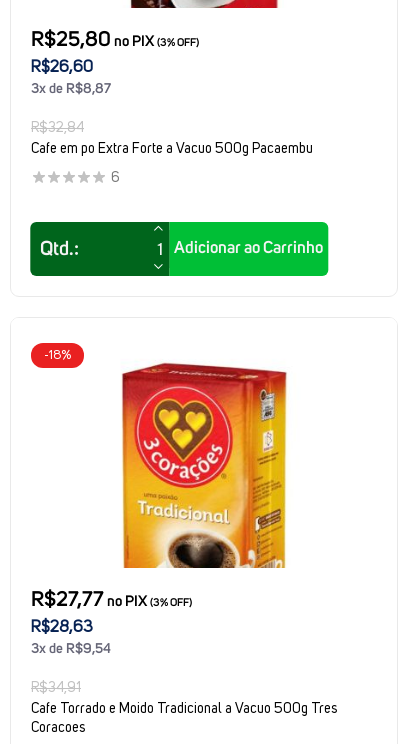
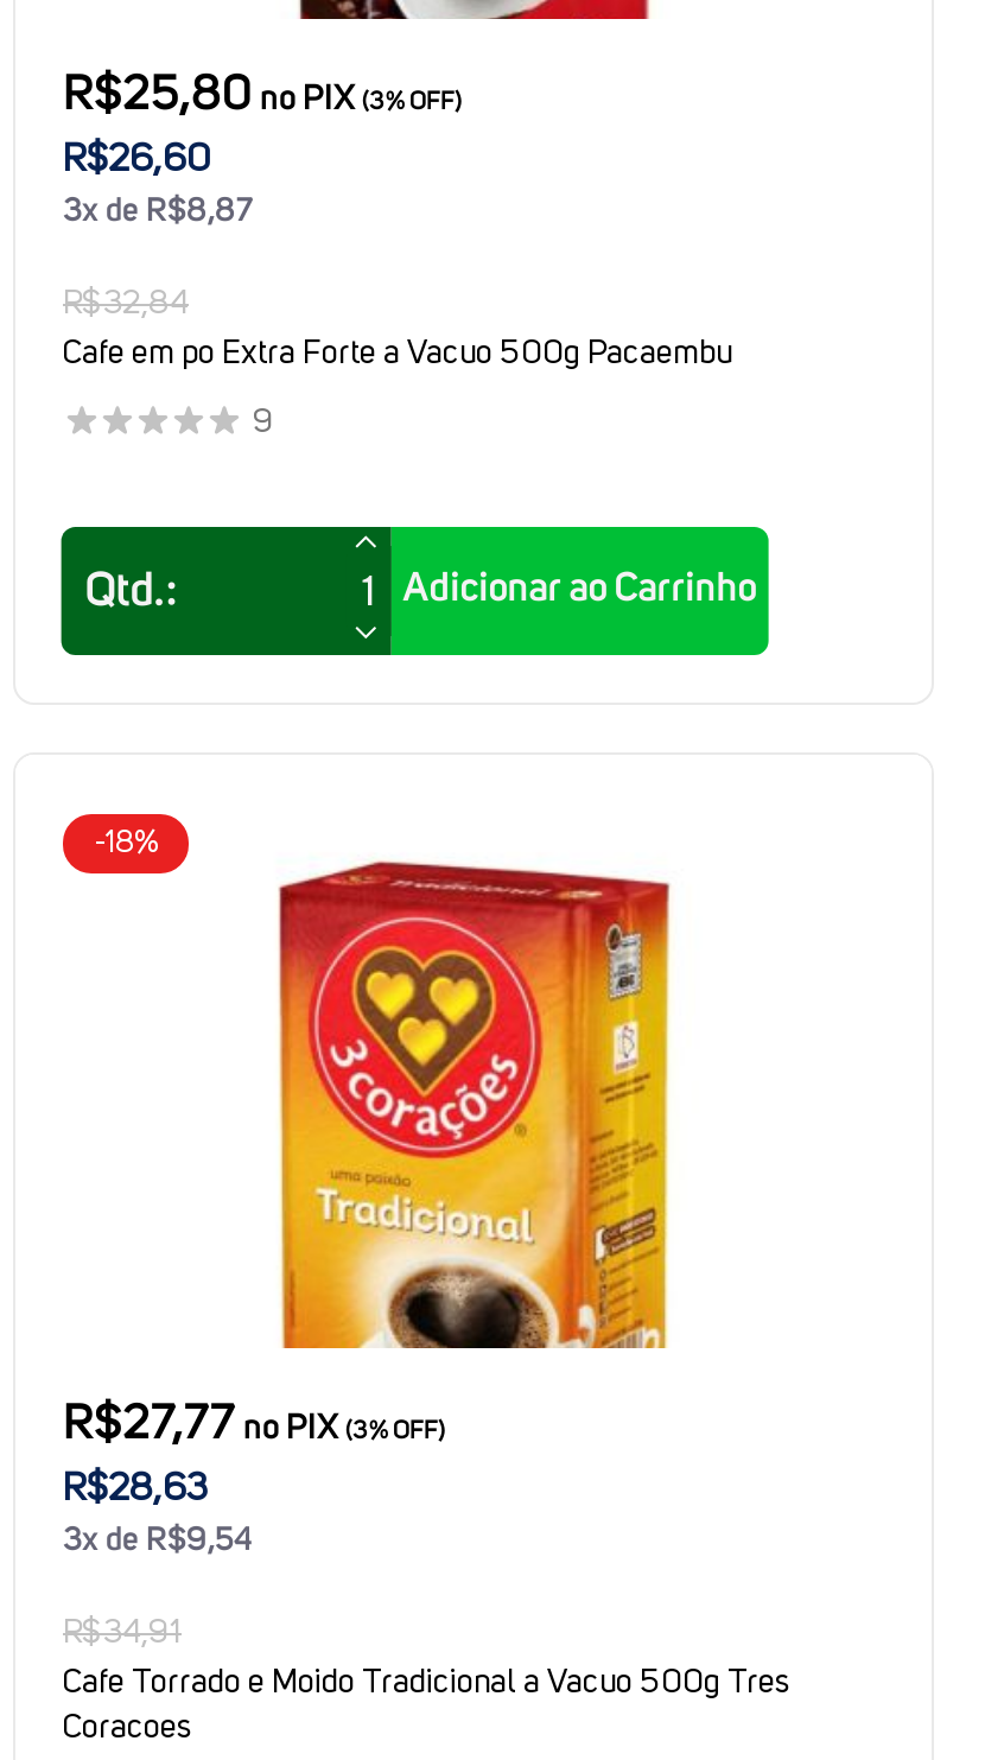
- 6
+ 9
